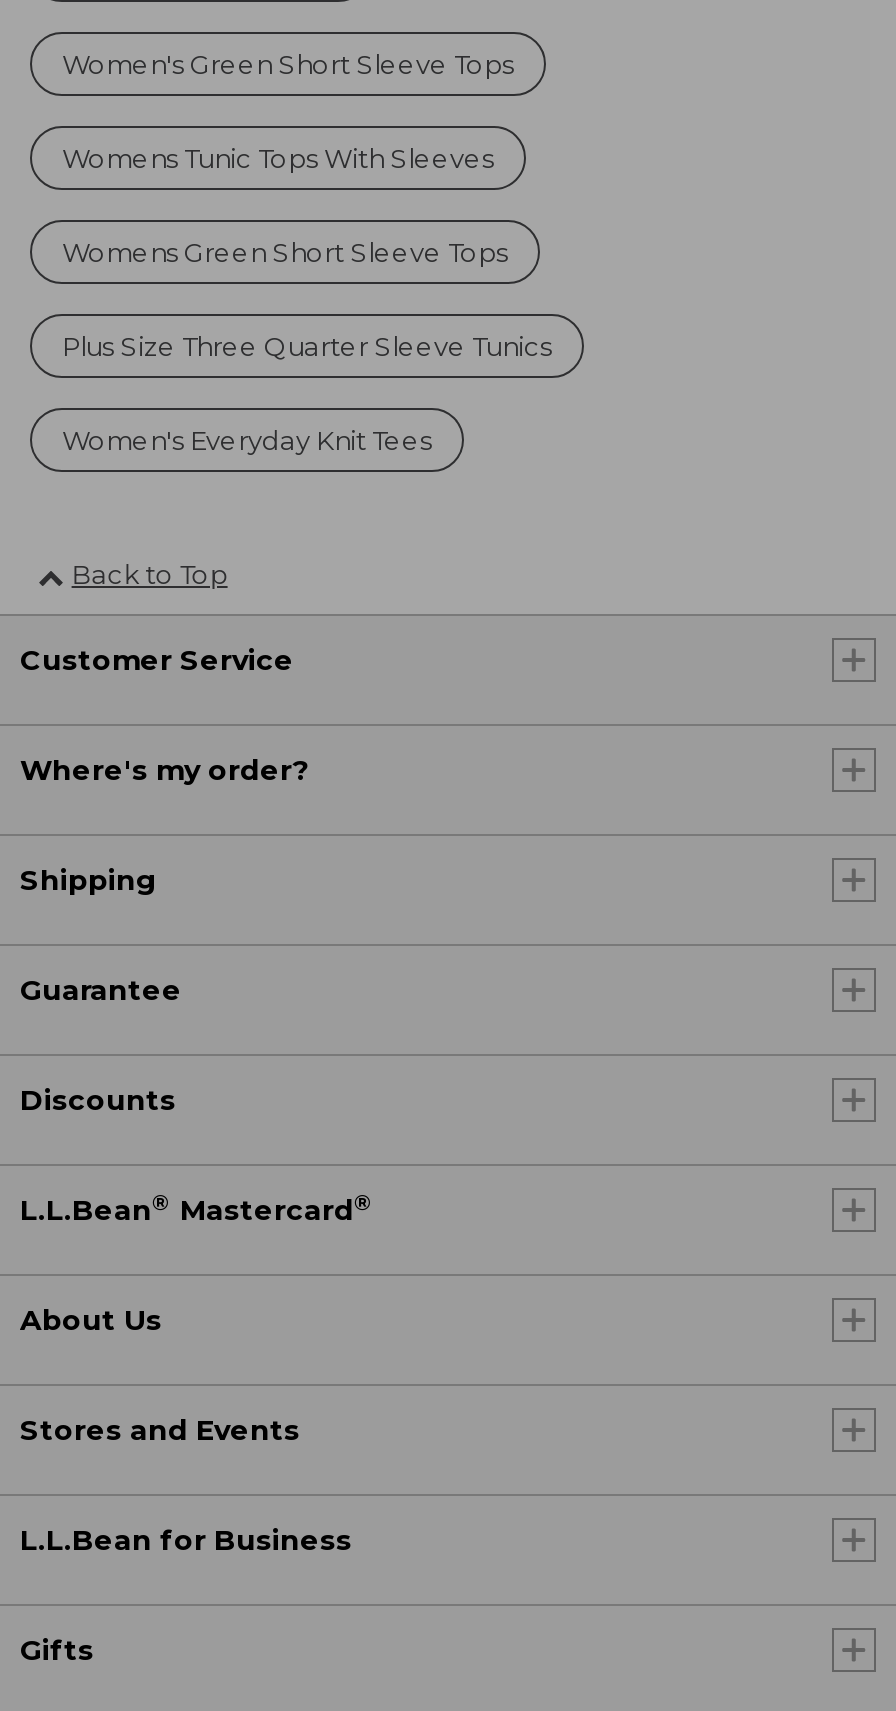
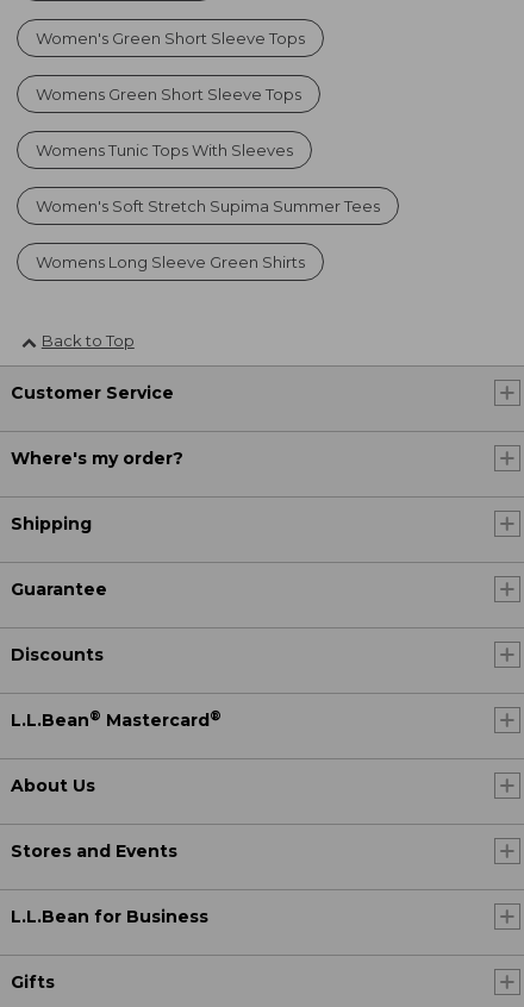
moved down: Womens Tunic Tops With Sleeves

moved up: Womens Green Short Sleeve Tops

- Plus Size Three Quarter Sleeve Tunics
- Women's Everyday Knit Tees
+ Women's Soft Stretch Supima Summer Tees
+ Womens Long Sleeve Green Shirts
